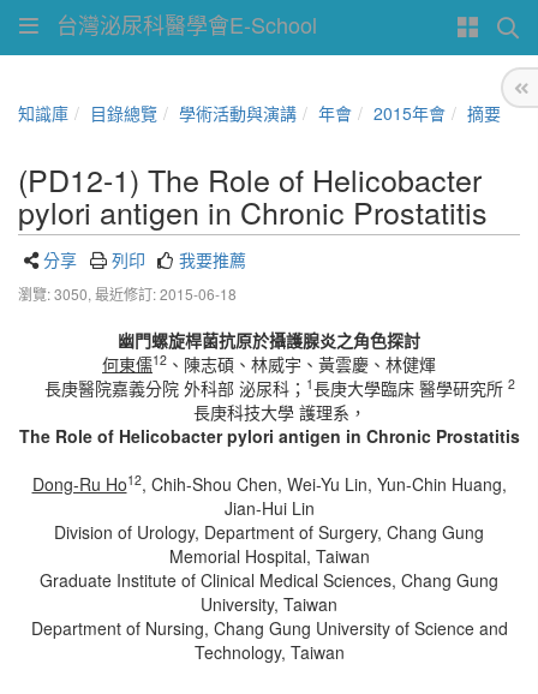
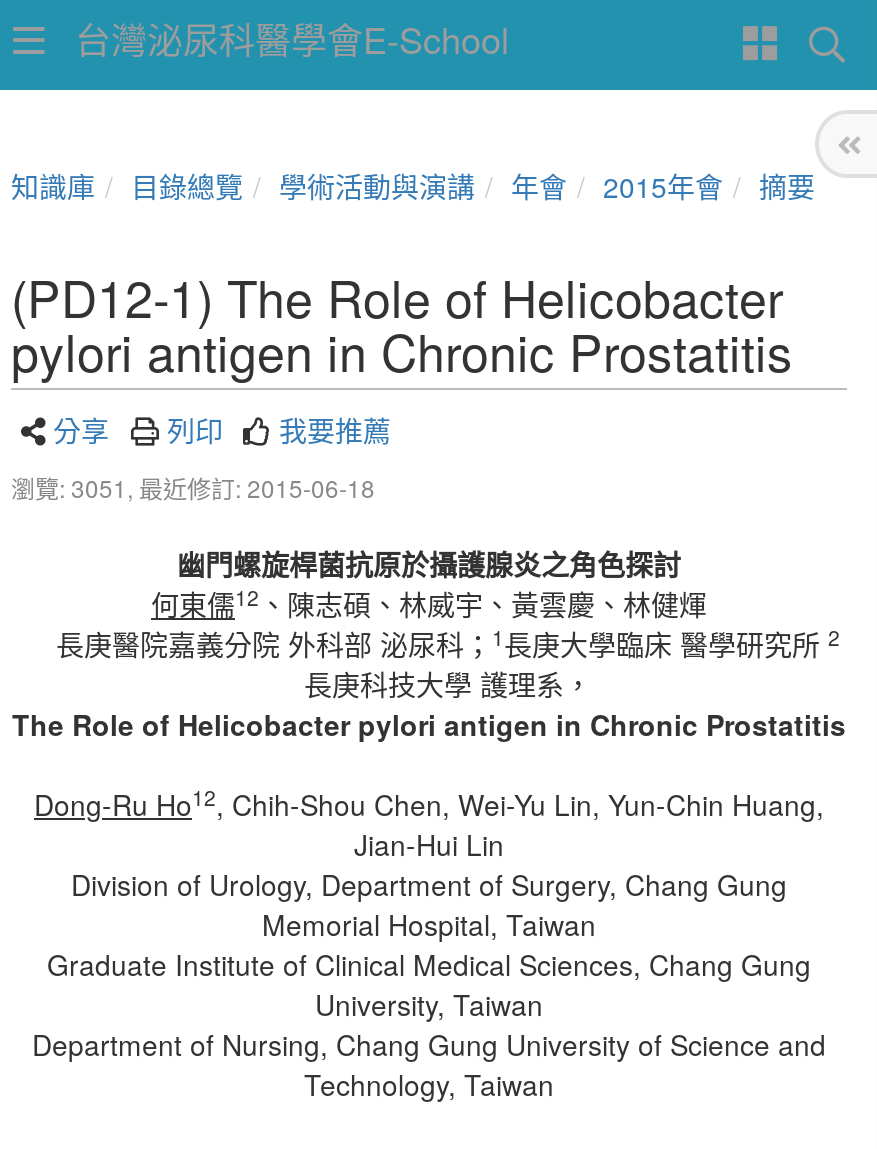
- 瀏覽: 3050,最近修訂: 2015-06-18
+ 瀏覽: 3051,最近修訂: 2015-06-18
